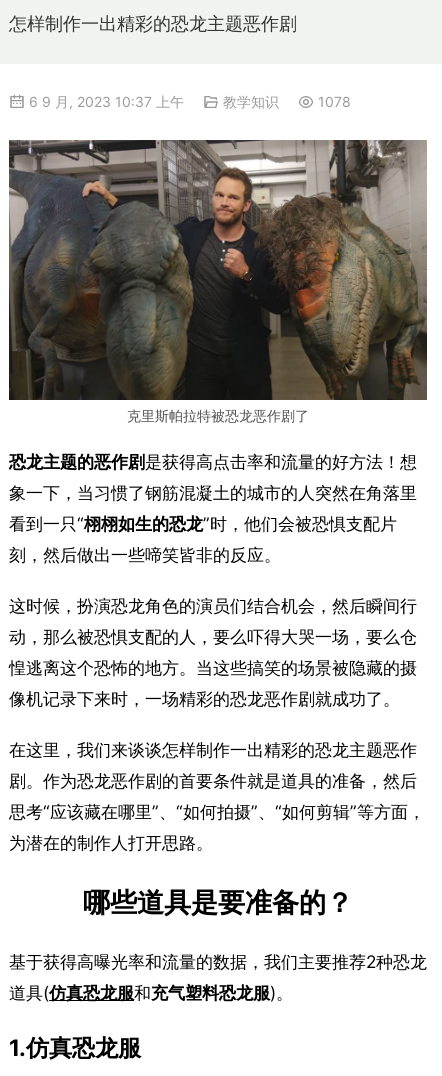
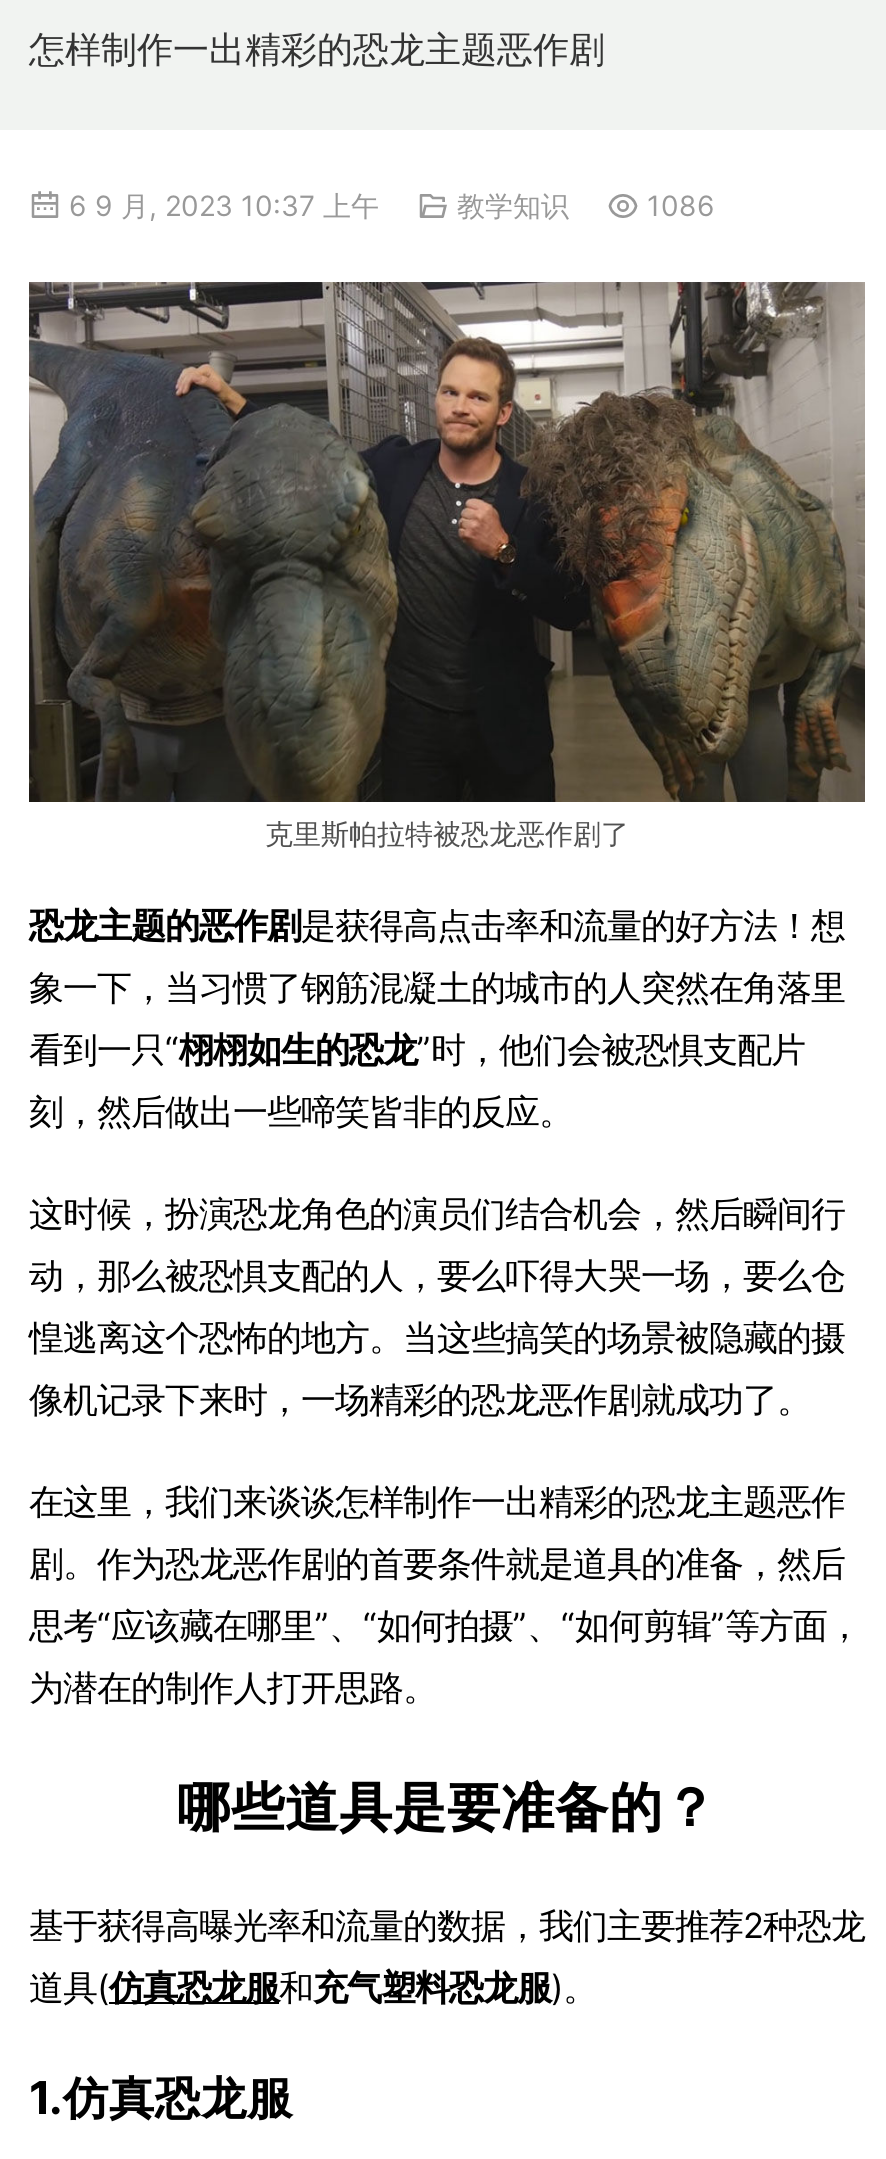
- 1078
+ 1086
